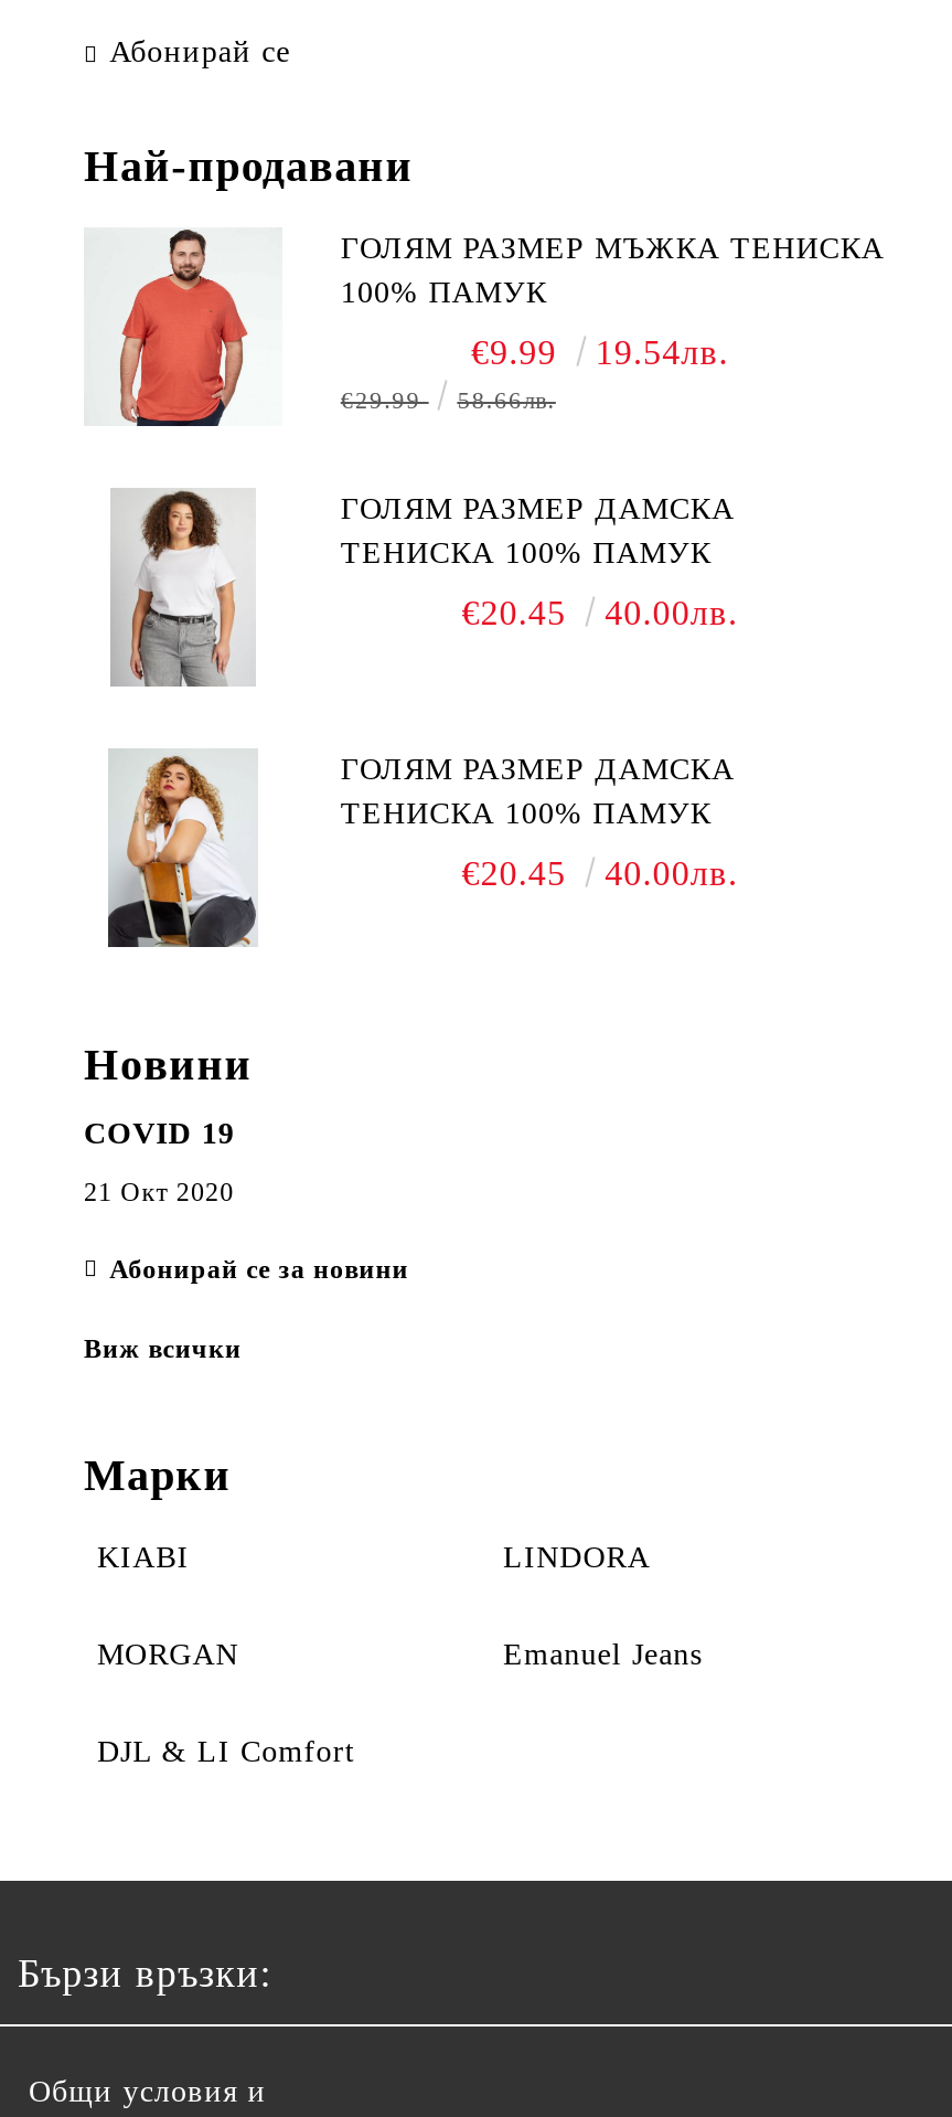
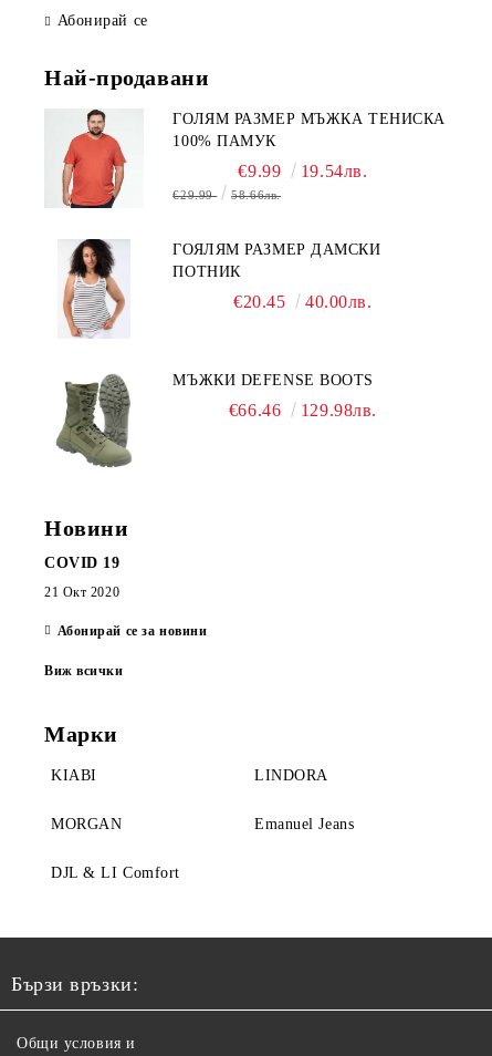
- [image]
+ [image]

- ГОЛЯМ РАЗМЕР ДАМСКА
- ТЕНИСКА 100% ПАМУК
+ ГОЯЛЯМ РАЗМЕР ДАМСКИ
+ ПОТНИК

- [image]
- ГОЛЯМ РАЗМЕР ДАМСКА
- ТЕНИСКА 100% ПАМУК
+ [image]
+ МЪЖКИ DEFENSE BOOTS

- €20.45
- 40.00лв.
+ €66.46
+ 129.98лв.
